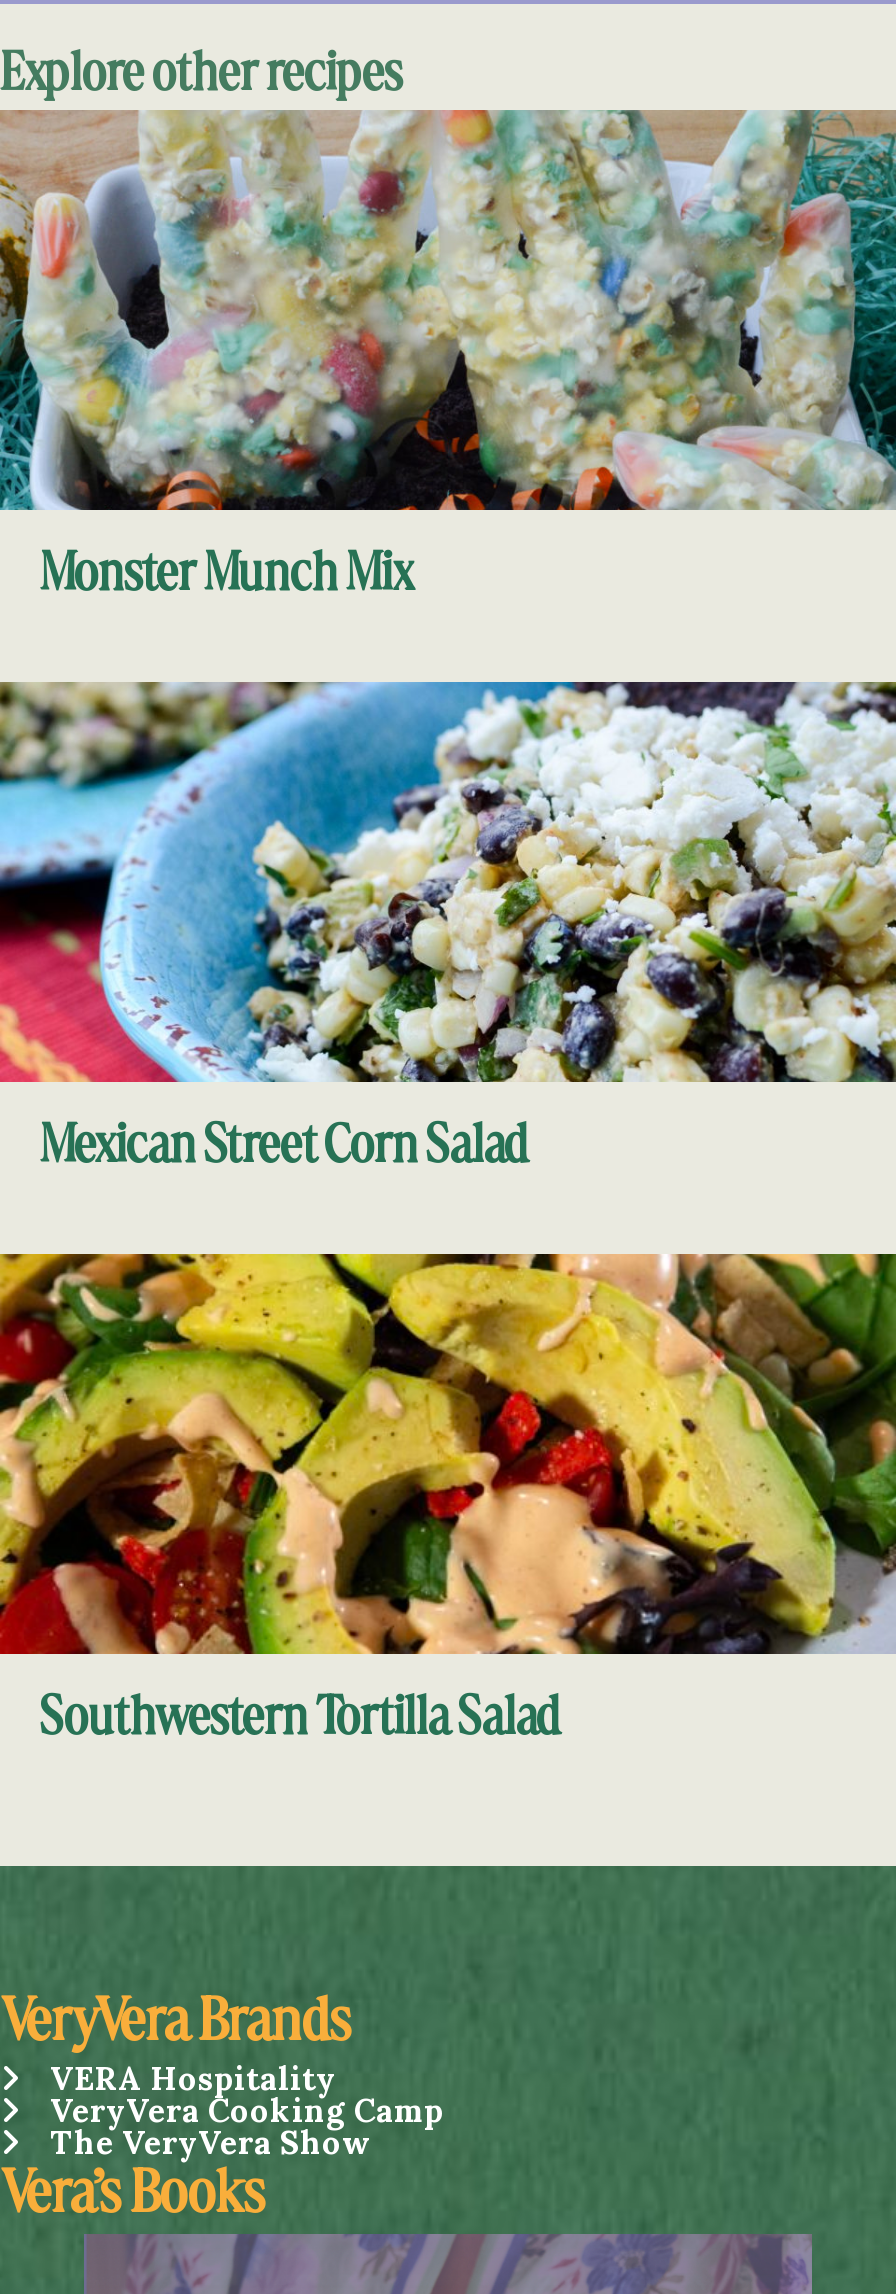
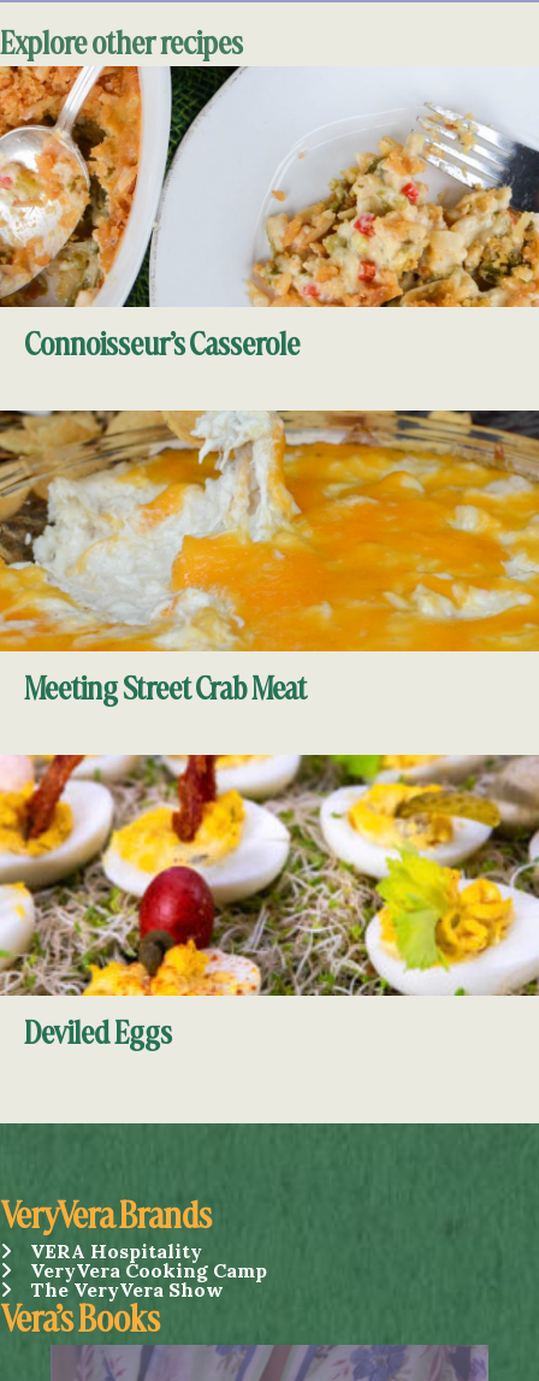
- [image]
- Monster Munch Mix
+ [image]
+ Connoisseur’s Casserole

- [image]
- Mexican Street Corn Salad
+ [image]
+ Meeting Street Crab Meat

- [image]
- Southwestern Tortilla Salad
+ [image]
+ Deviled Eggs
